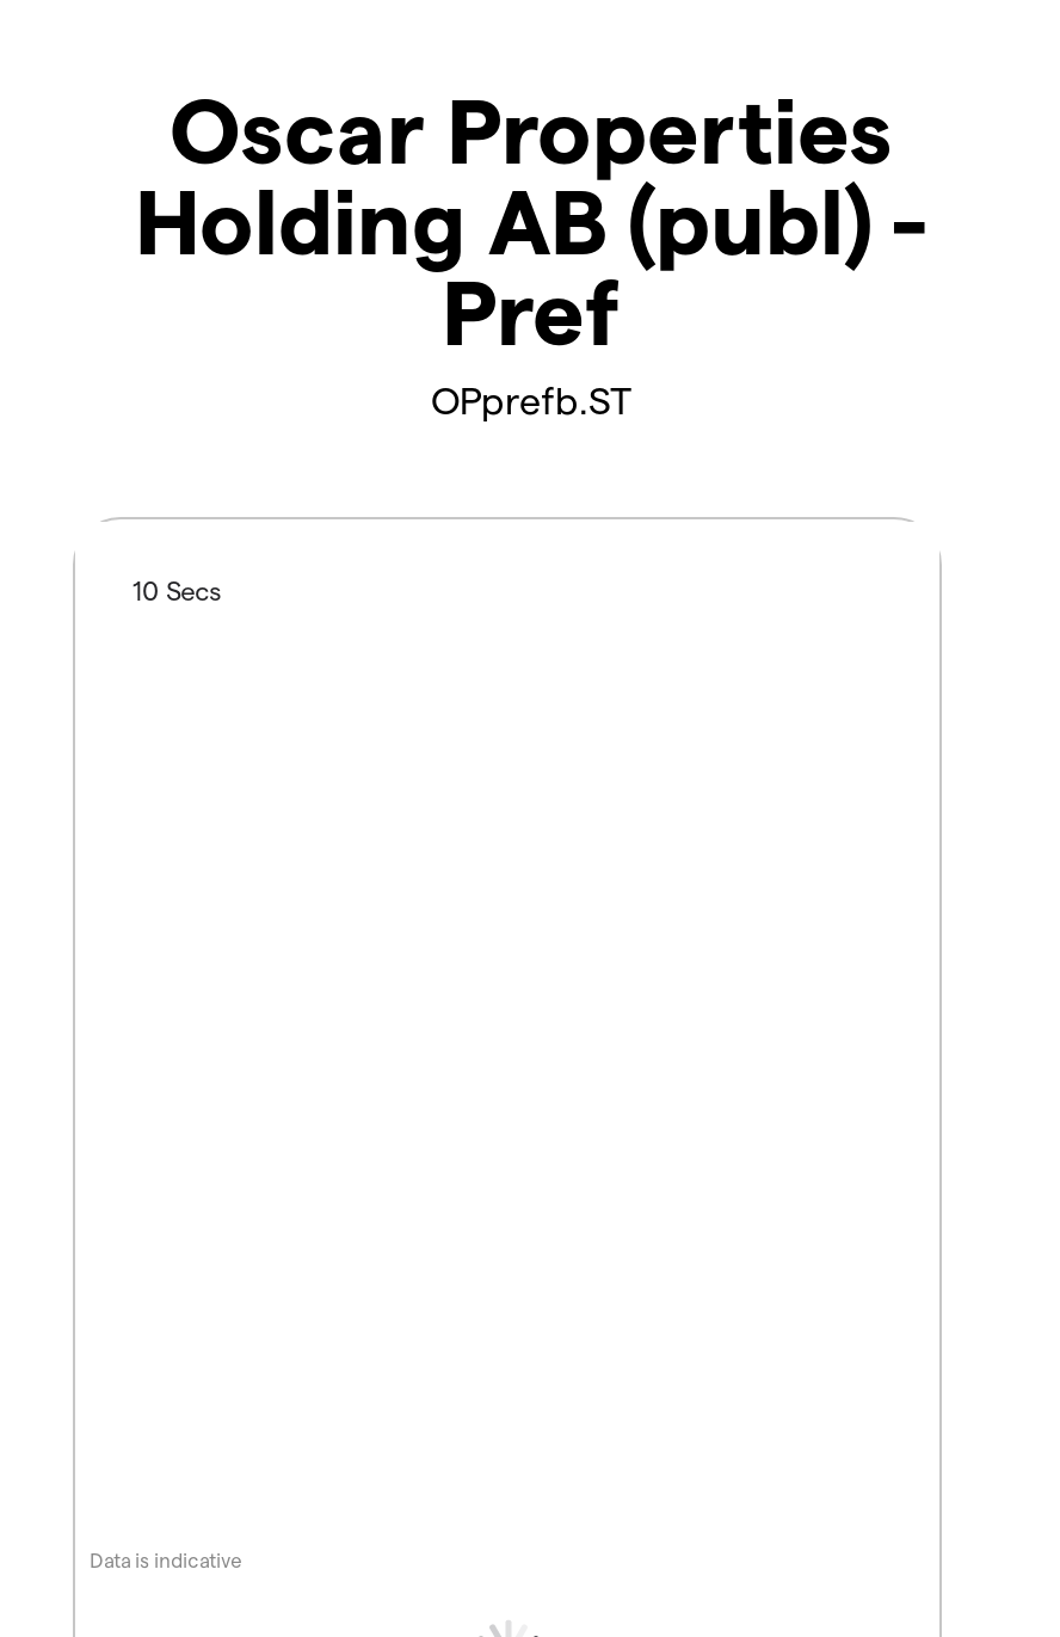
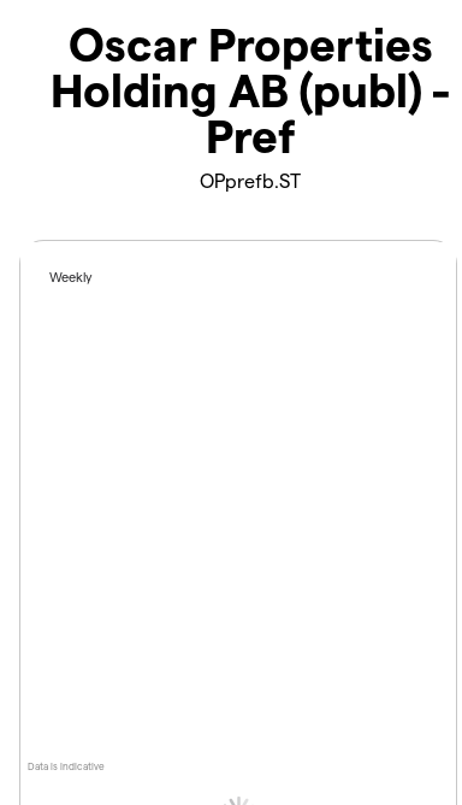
- 10 Secs
+ Weekly
